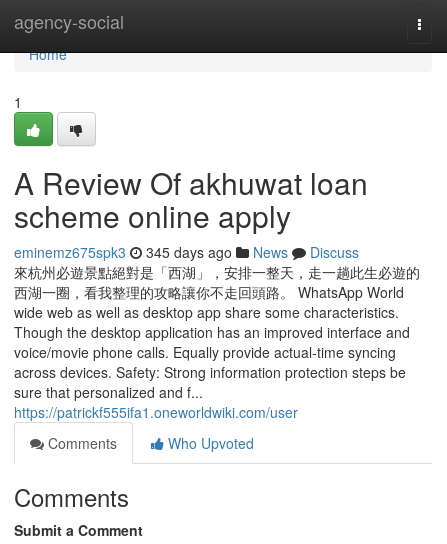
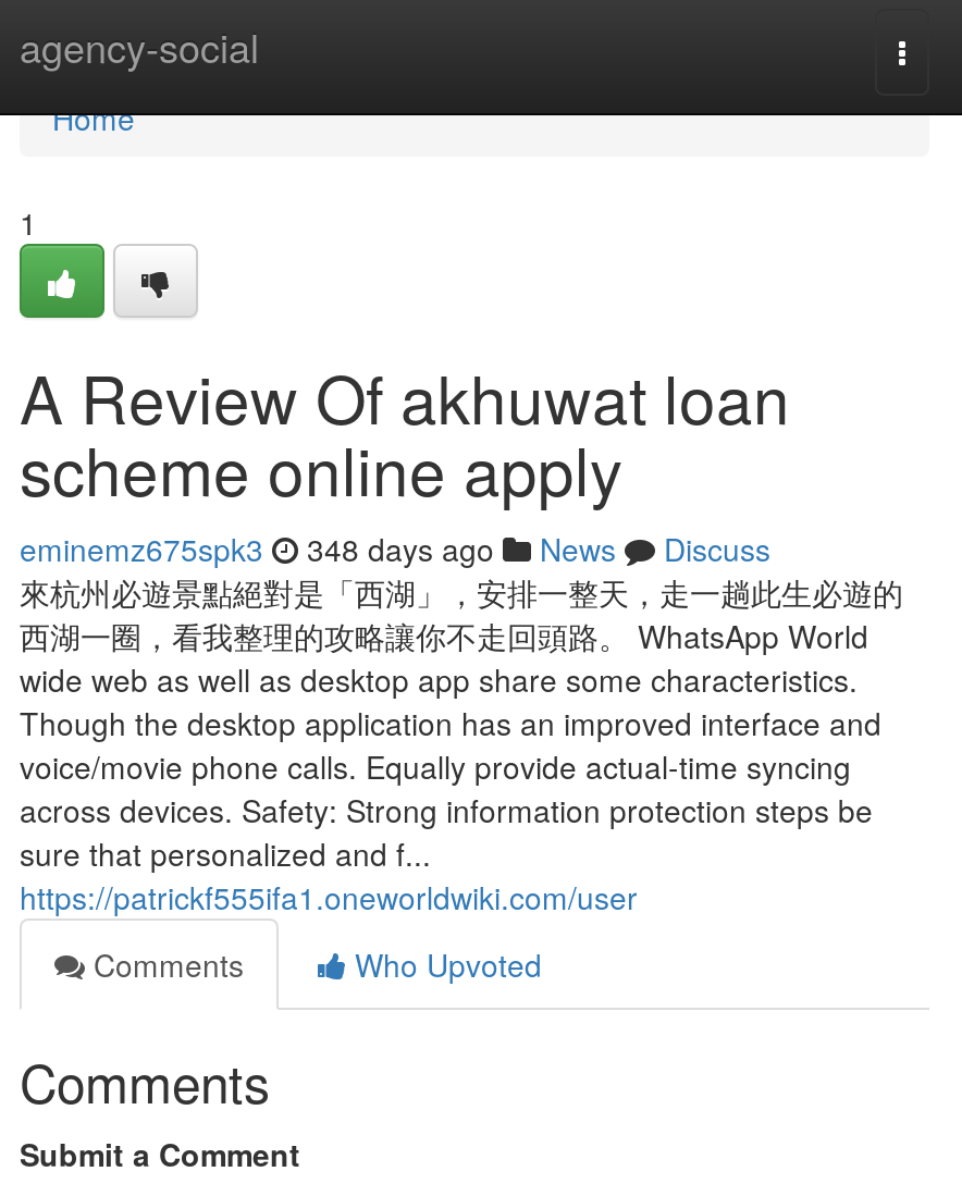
- eminemz675spk3 345 days ago News Discuss
+ eminemz675spk3 348 days ago News Discuss
